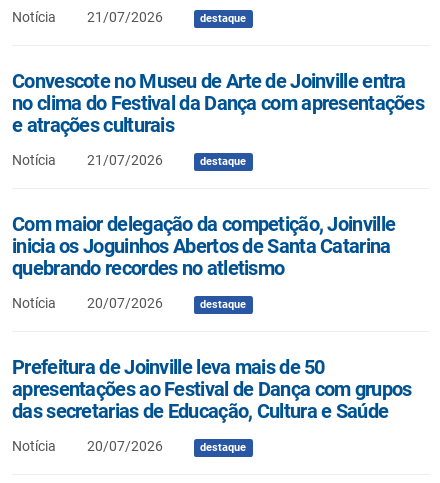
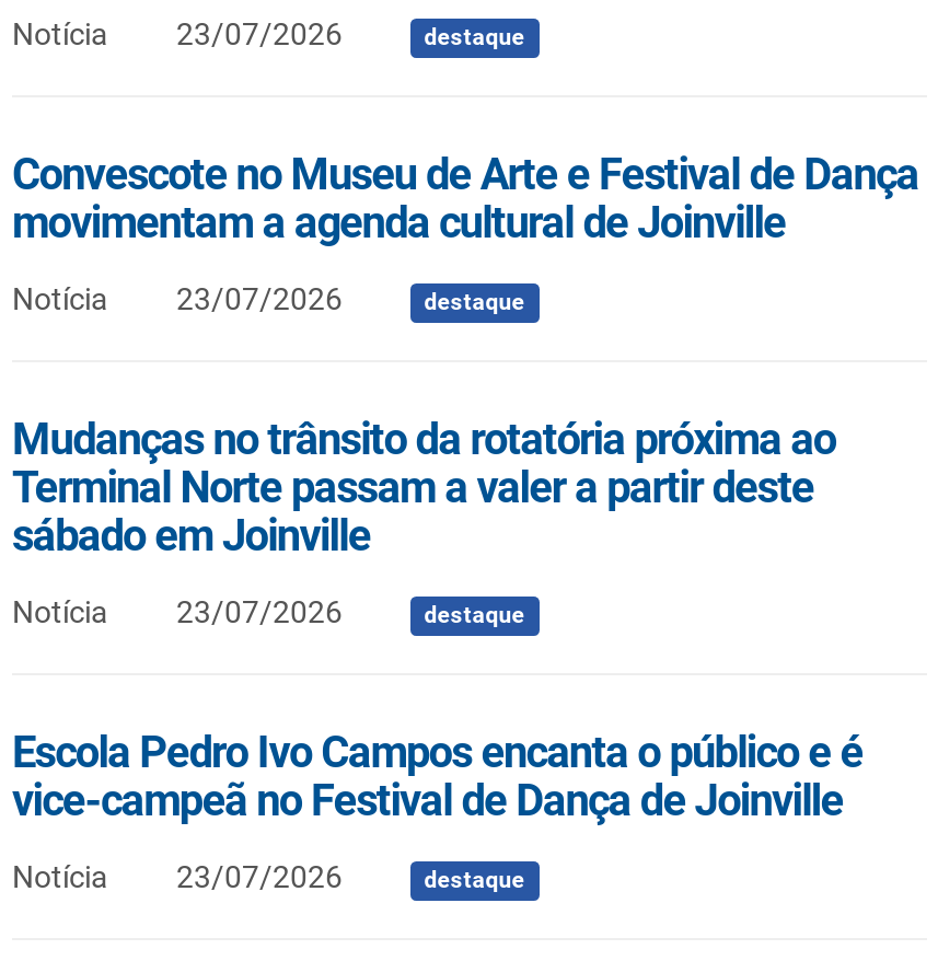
- Notícia 21/07/2026
+ Notícia 23/07/2026

- Convescote no Museu de Arte de Joinville entra
- no clima do Festival da Dança com apresentações
- e atrações culturais
+ Convescote no Museu de Arte e Festival de Dança
+ movimentam a agenda cultural de Joinville

- Notícia 21/07/2026
+ Notícia 23/07/2026

- Com maior delegação da competição, Joinville
- inicia os Joguinhos Abertos de Santa Catarina
- quebrando recordes no atletismo
+ Mudanças no trânsito da rotatória próxima ao
+ Terminal Norte passam a valer a partir deste
+ sábado em Joinville

- Notícia 20/07/2026
+ Notícia 23/07/2026

- Prefeitura de Joinville leva mais de 50
- apresentações ao Festival de Dança com grupos
- das secretarias de Educação, Cultura e Saúde
+ Escola Pedro Ivo Campos encanta o público e é
+ vice-campeã no Festival de Dança de Joinville

- Notícia 20/07/2026
+ Notícia 23/07/2026
